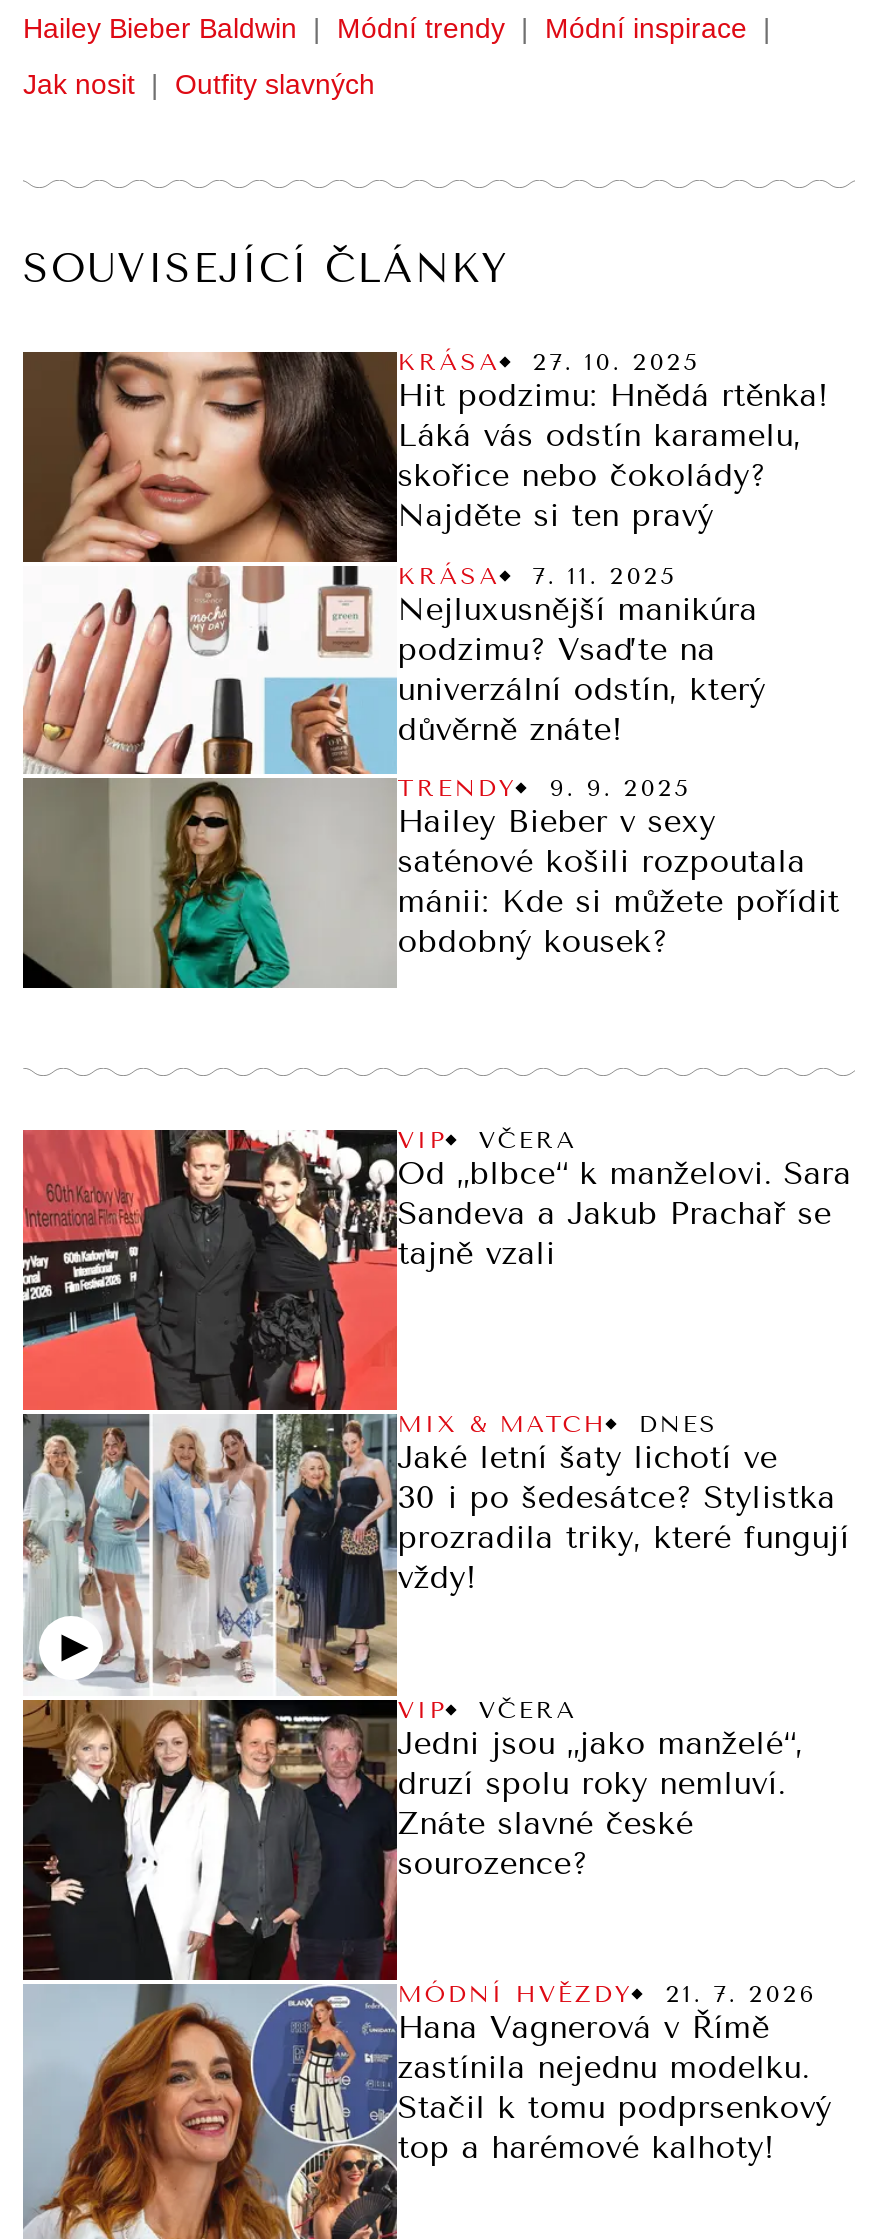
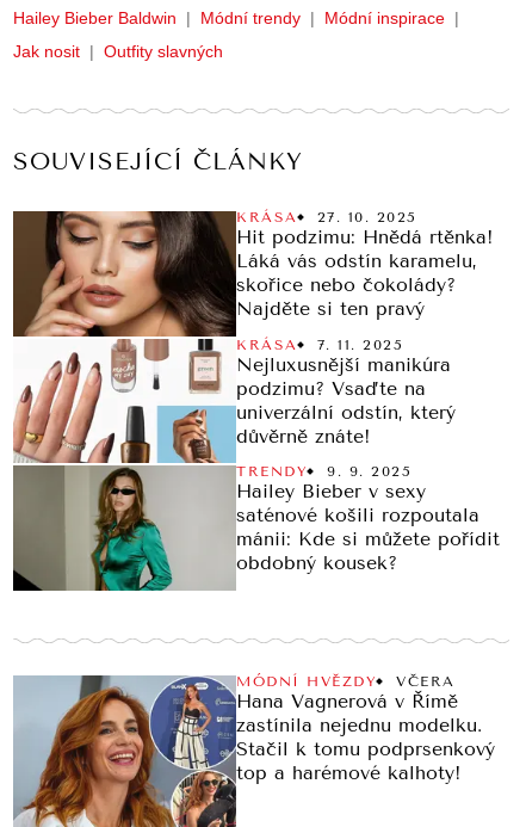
- [image]
- VIP
- VČERA
- Od „blbce“ k manželovi. Sara
- Sandeva a Jakub Prachař se
- tajně vzali

- MIX & MATCH
- DNES
- Jaké letní šaty lichotí ve
- 30 i po šedesátce? Stylistka
- prozradila triky, které fungují
- vždy!

- VIP
- VČERA
- Jedni jsou „jako manželé“,
- druzí spolu roky nemluví.
- Znáte slavné české
- sourozence?

- 21. 7. 2026
+ VČERA
